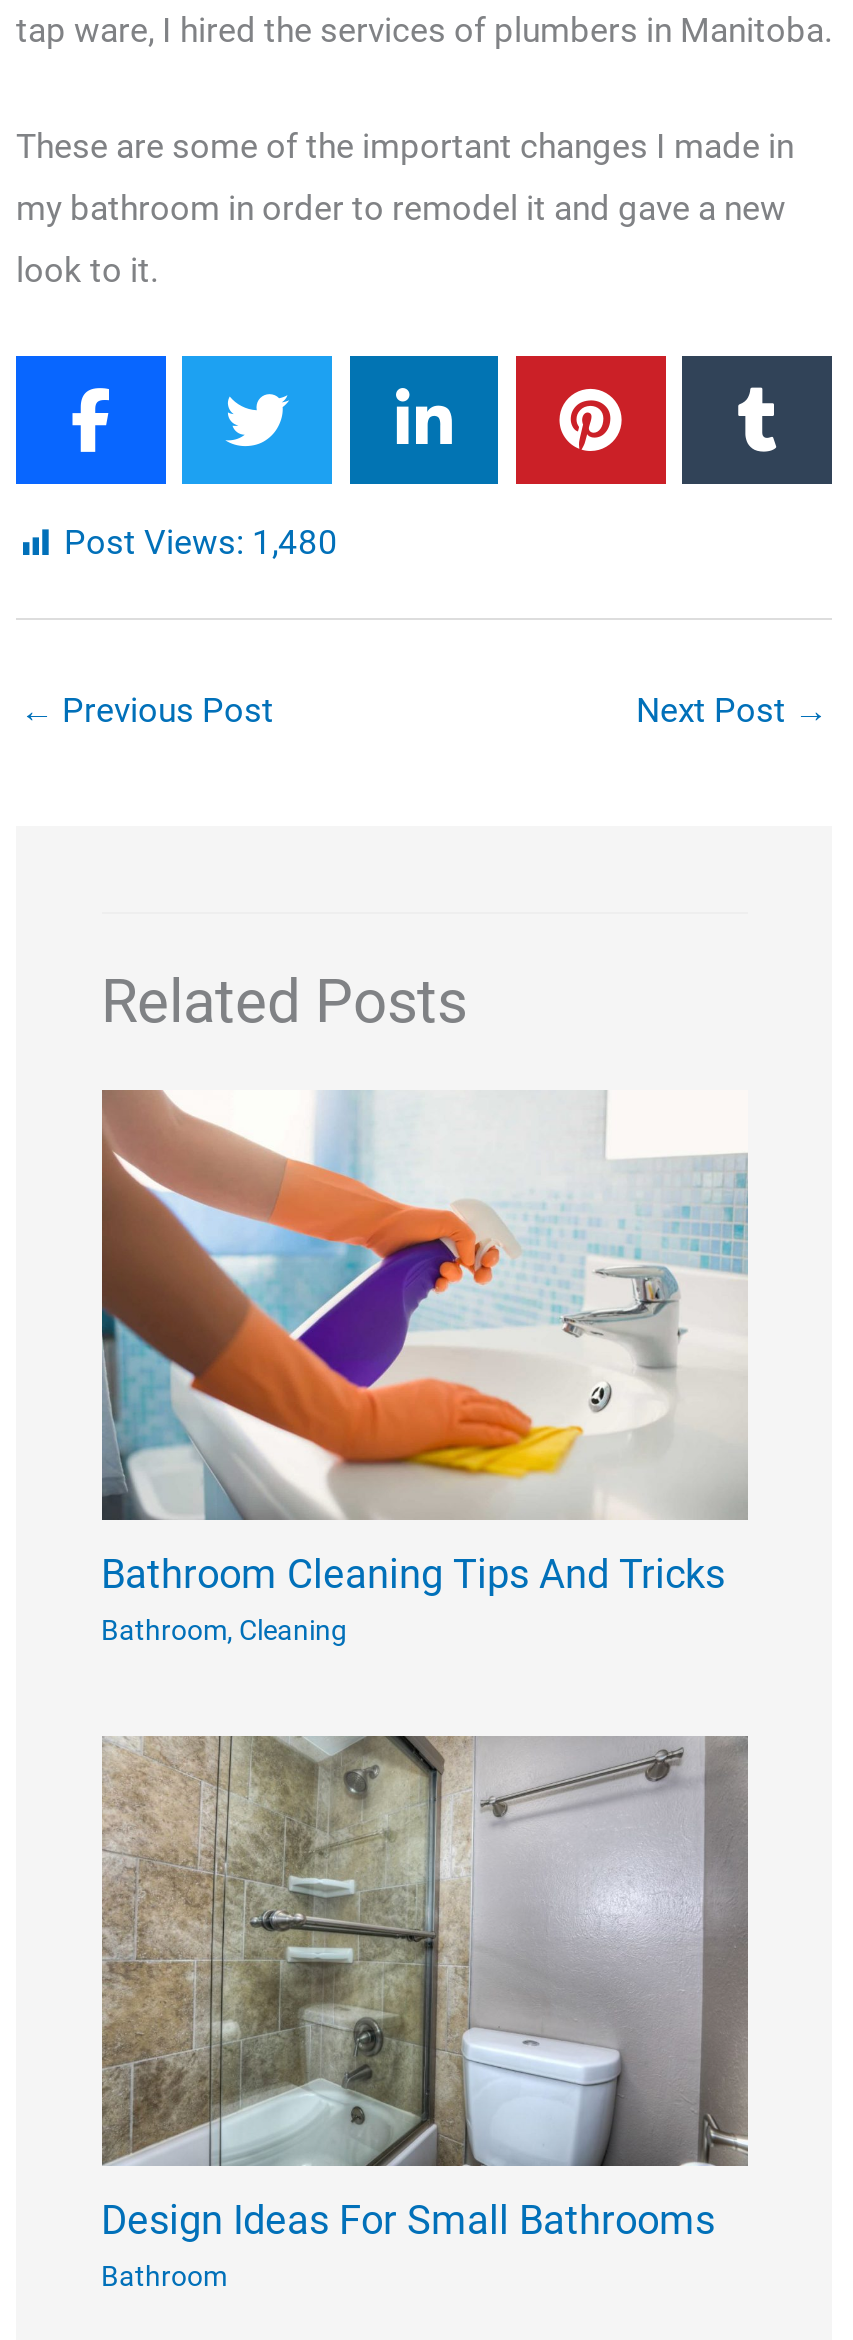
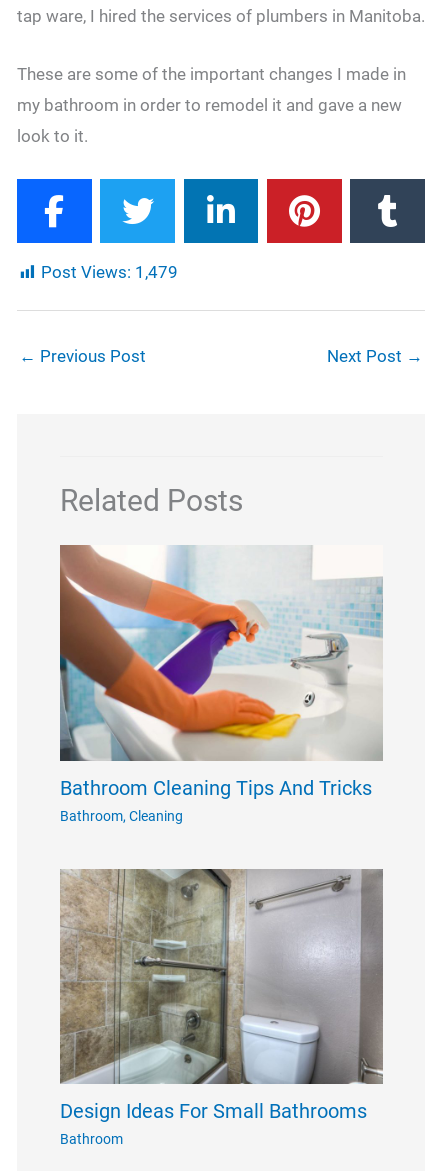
- Post Views: 1,480
+ Post Views: 1,479
